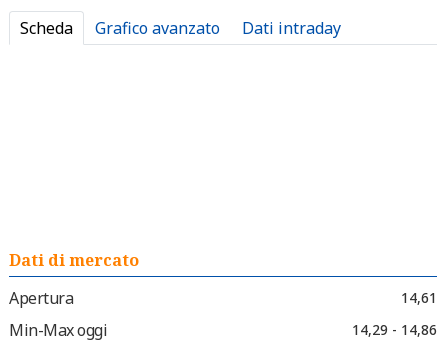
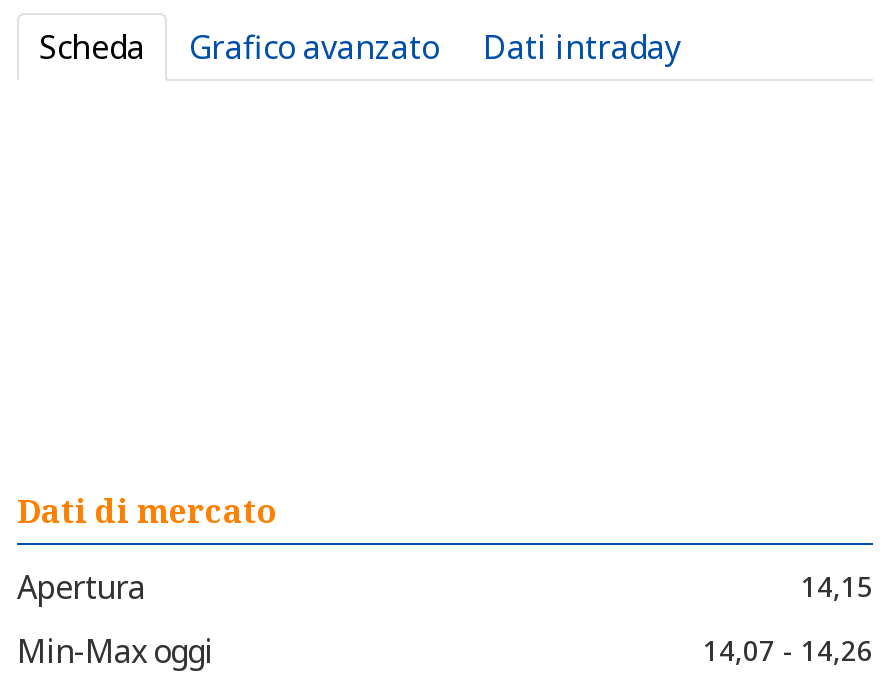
- 14,61
+ 14,15

- 14,29 - 14,86
+ 14,07 - 14,26
